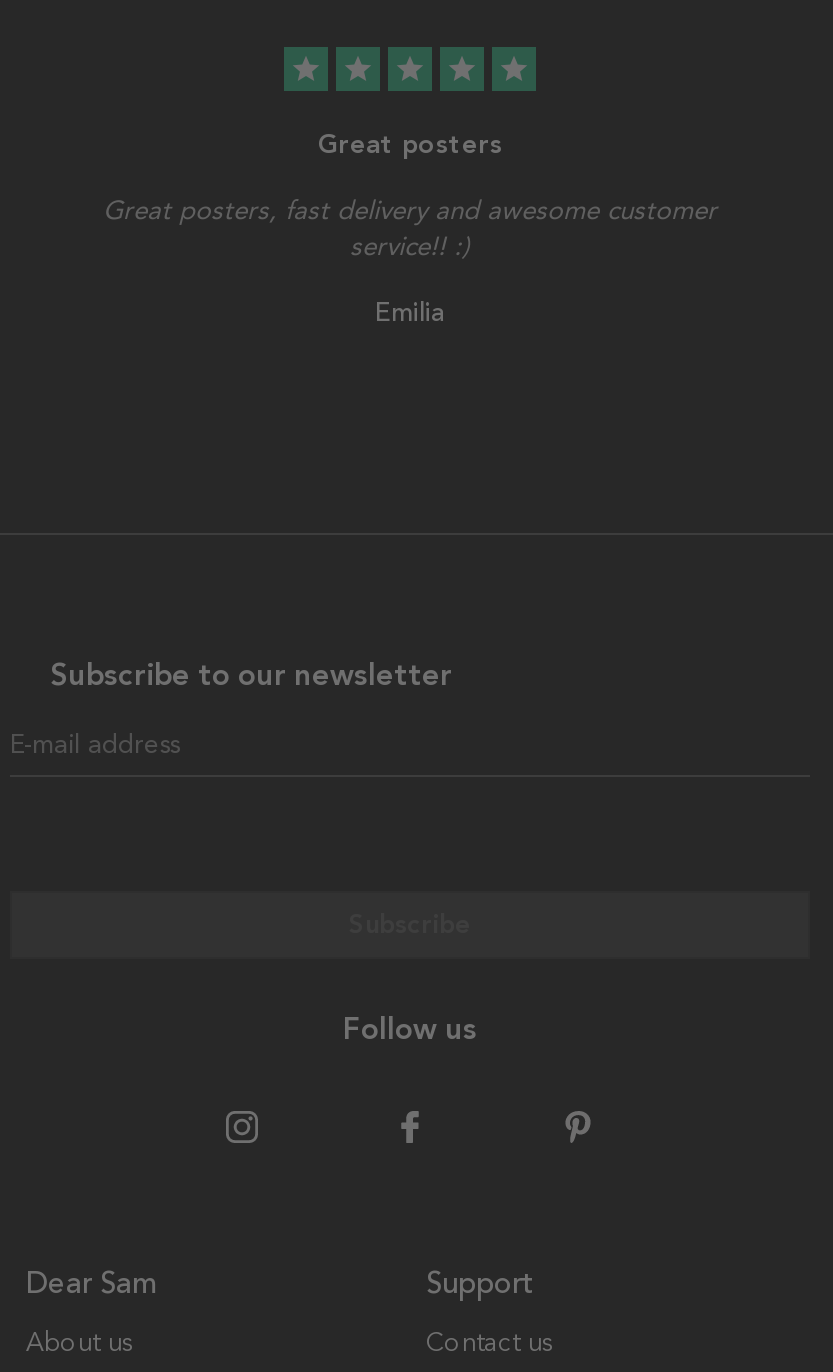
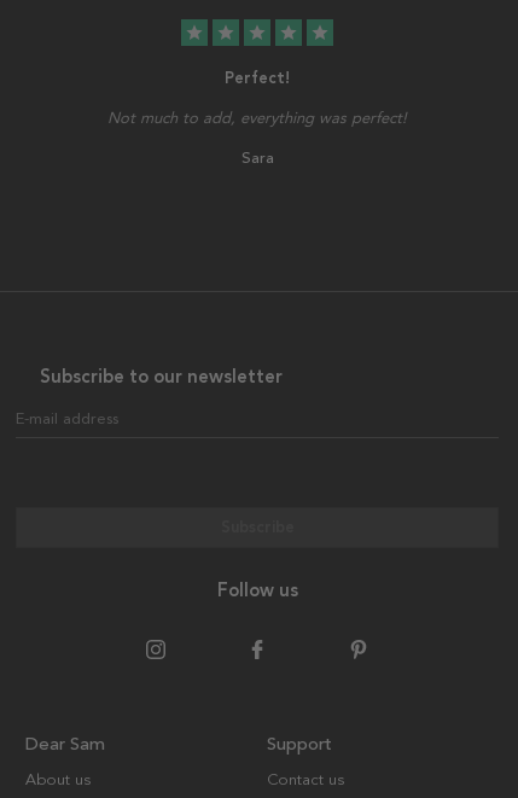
- Great posters
+ Perfect!

- Great posters, fast delivery and awesome customer
- service!! :)
+ Not much to add, everything was perfect!

- Emilia
+ Sara
